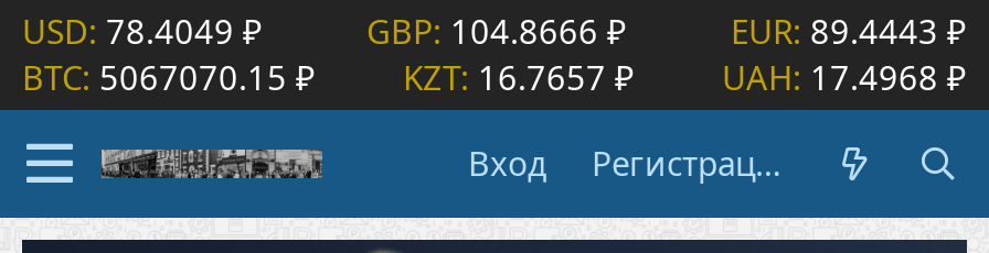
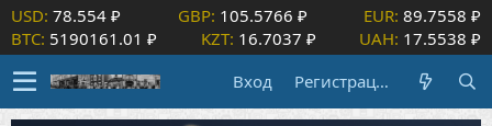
- USD: 78.4049 ₽
+ USD: 78.554 ₽

- GBP: 104.8666 ₽
+ GBP: 105.5766 ₽

- EUR: 89.4443 ₽
+ EUR: 89.7558 ₽

- BTC: 5067070.15 ₽
+ BTC: 5190161.01 ₽

- KZT: 16.7657 ₽
+ KZT: 16.7037 ₽

- UAH: 17.4968 ₽
+ UAH: 17.5538 ₽
